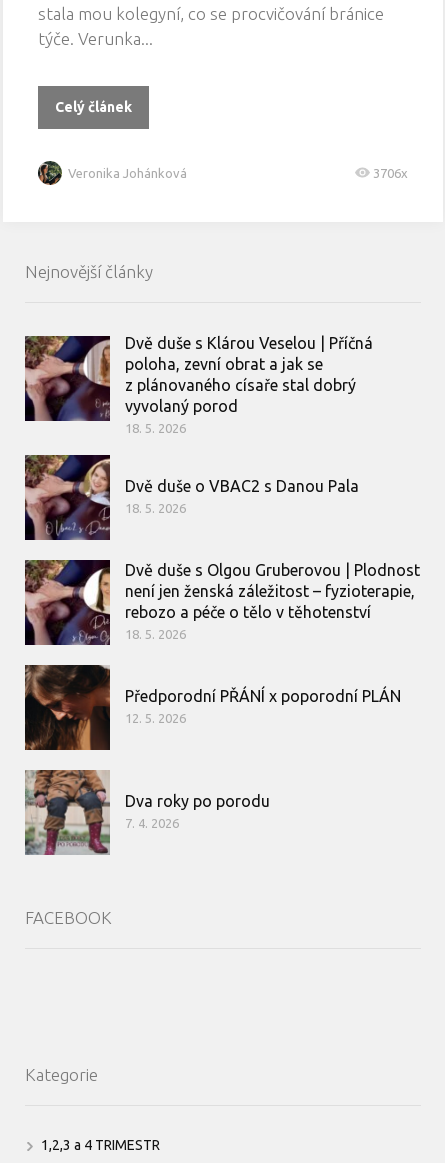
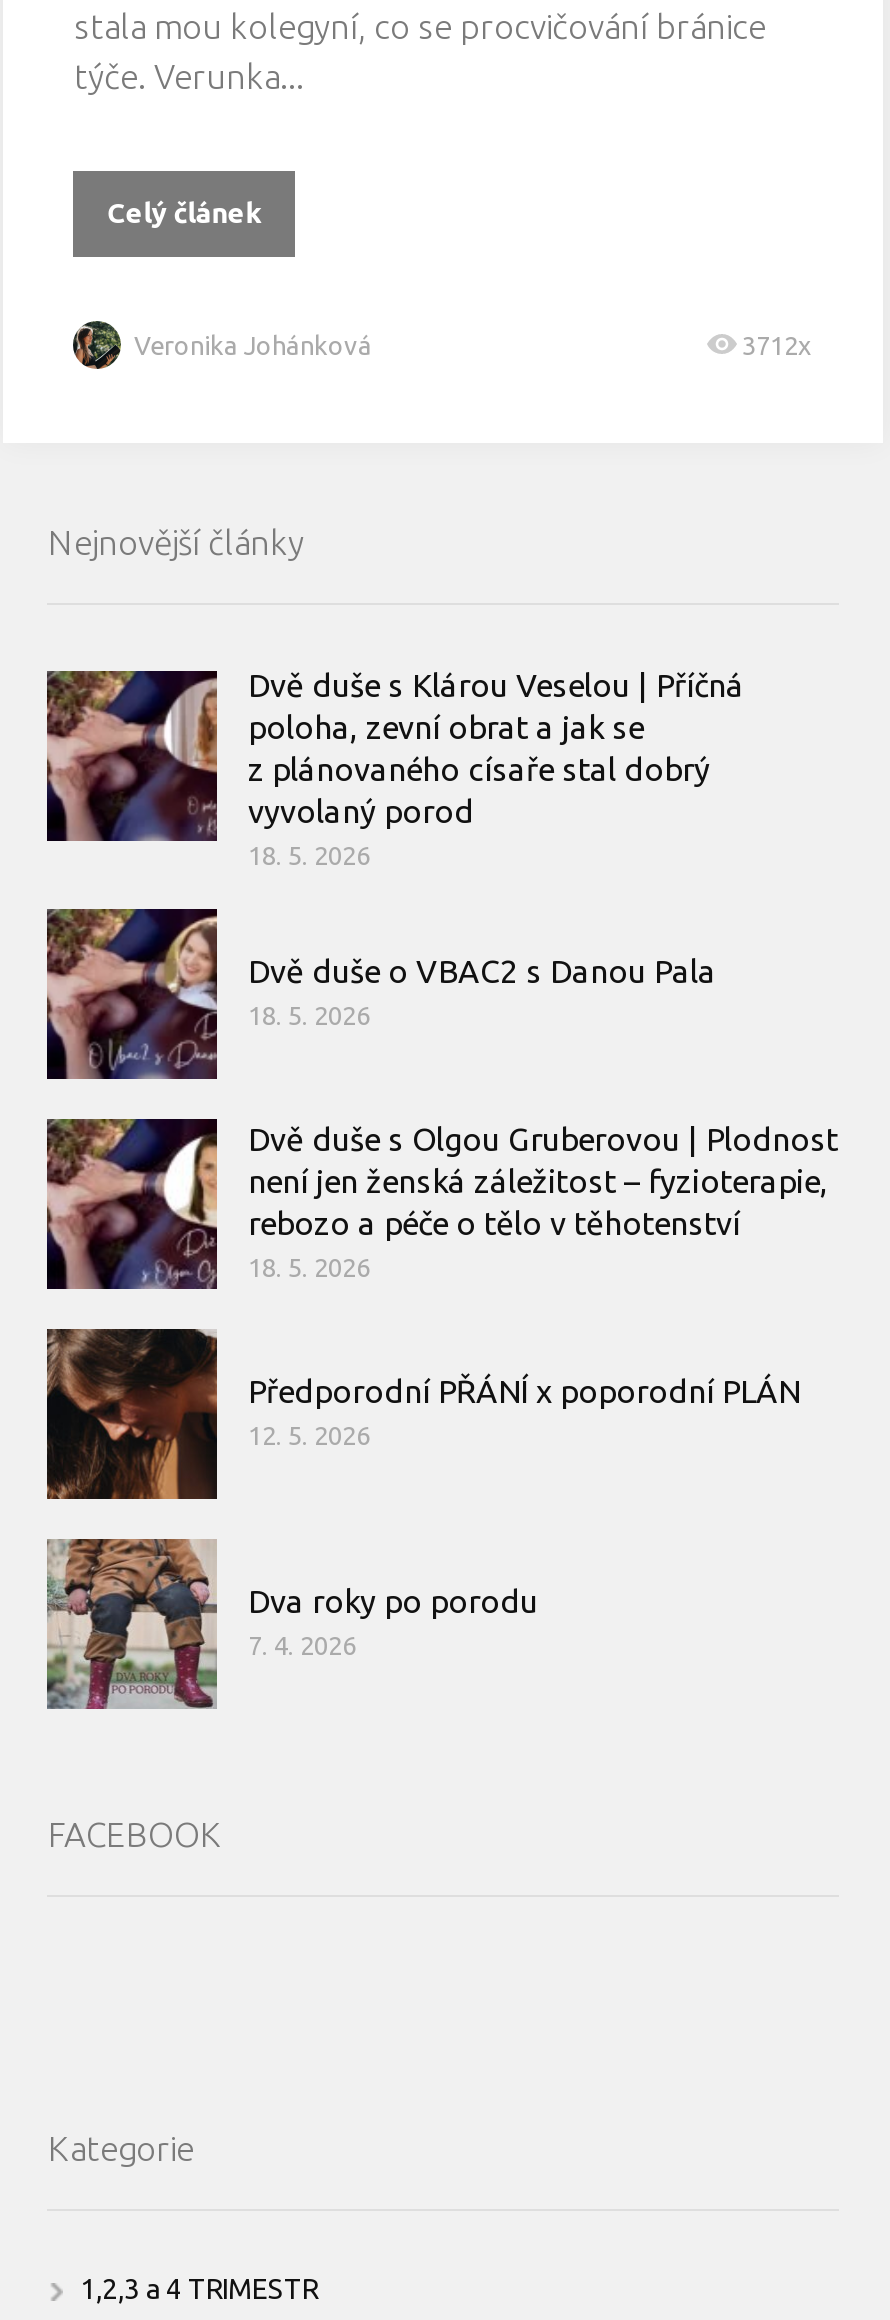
- 3706x
+ 3712x
